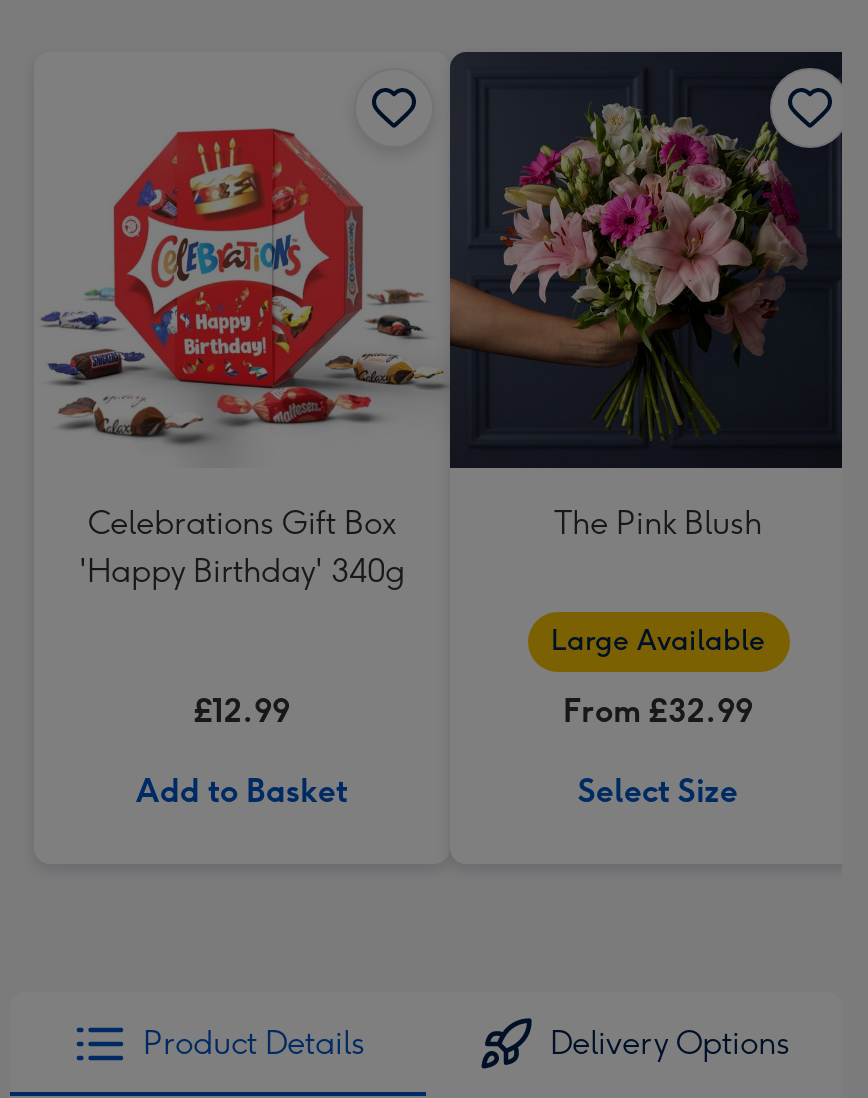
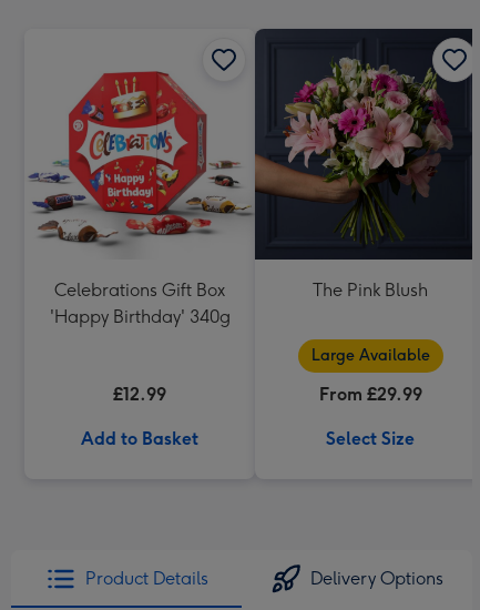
- From £32.99
+ From £29.99
